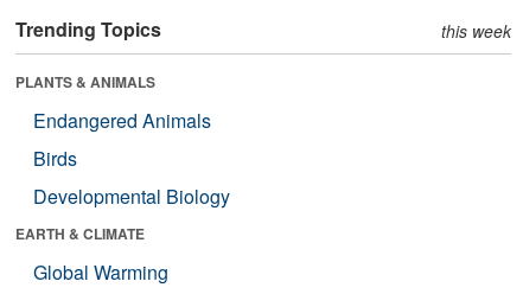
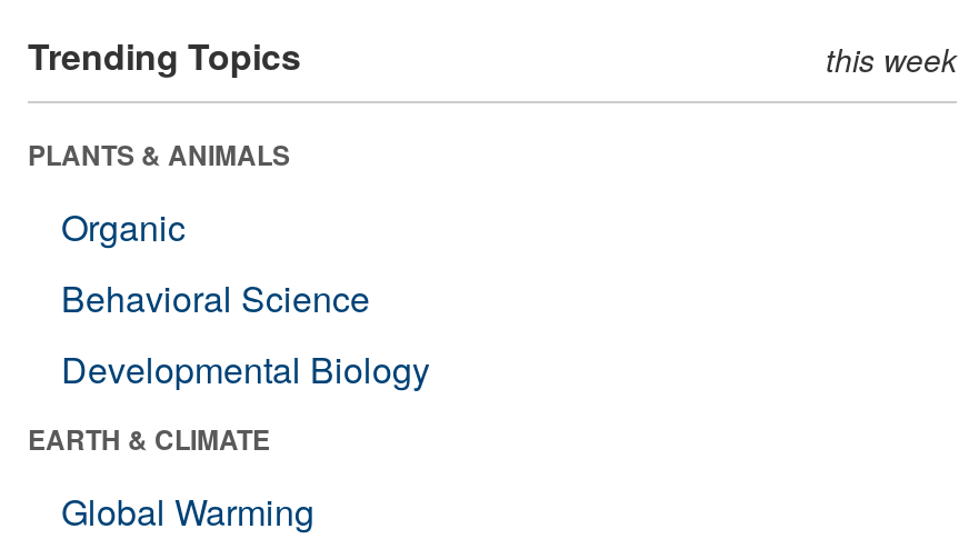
- Endangered Animals
- Birds
+ Organic
+ Behavioral Science
